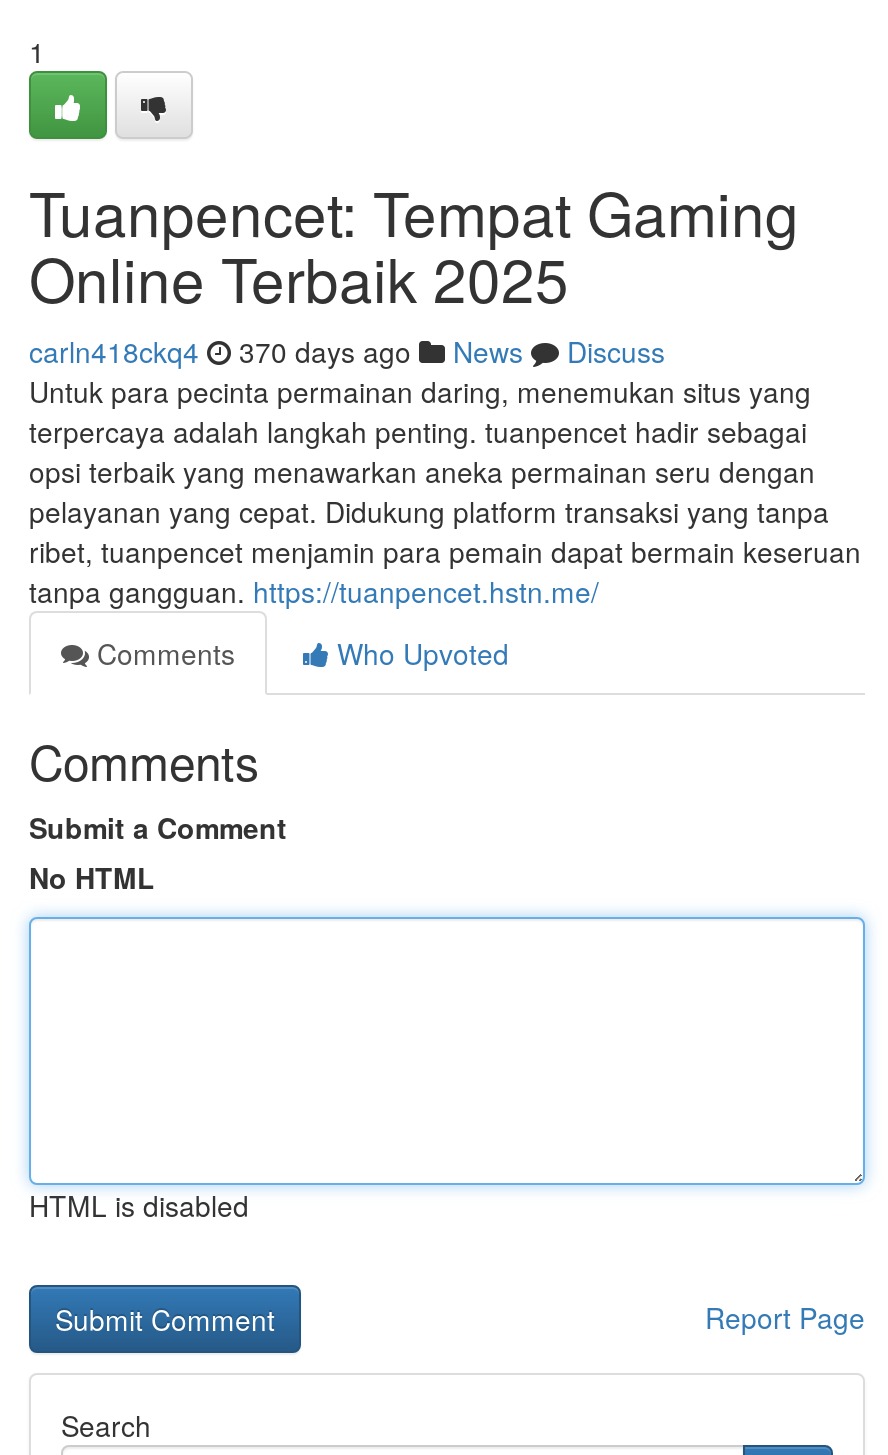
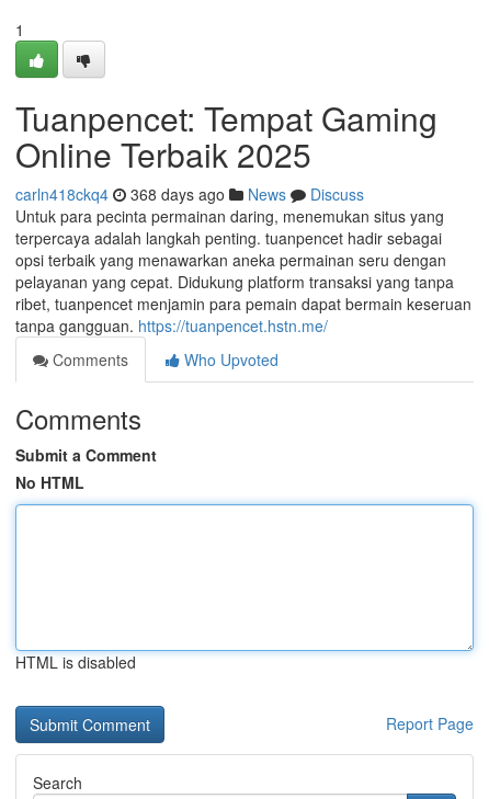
- carln418ckq4 370 days ago News Discuss
+ carln418ckq4 368 days ago News Discuss
